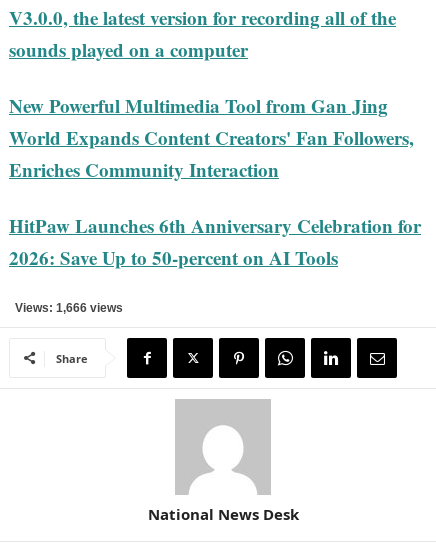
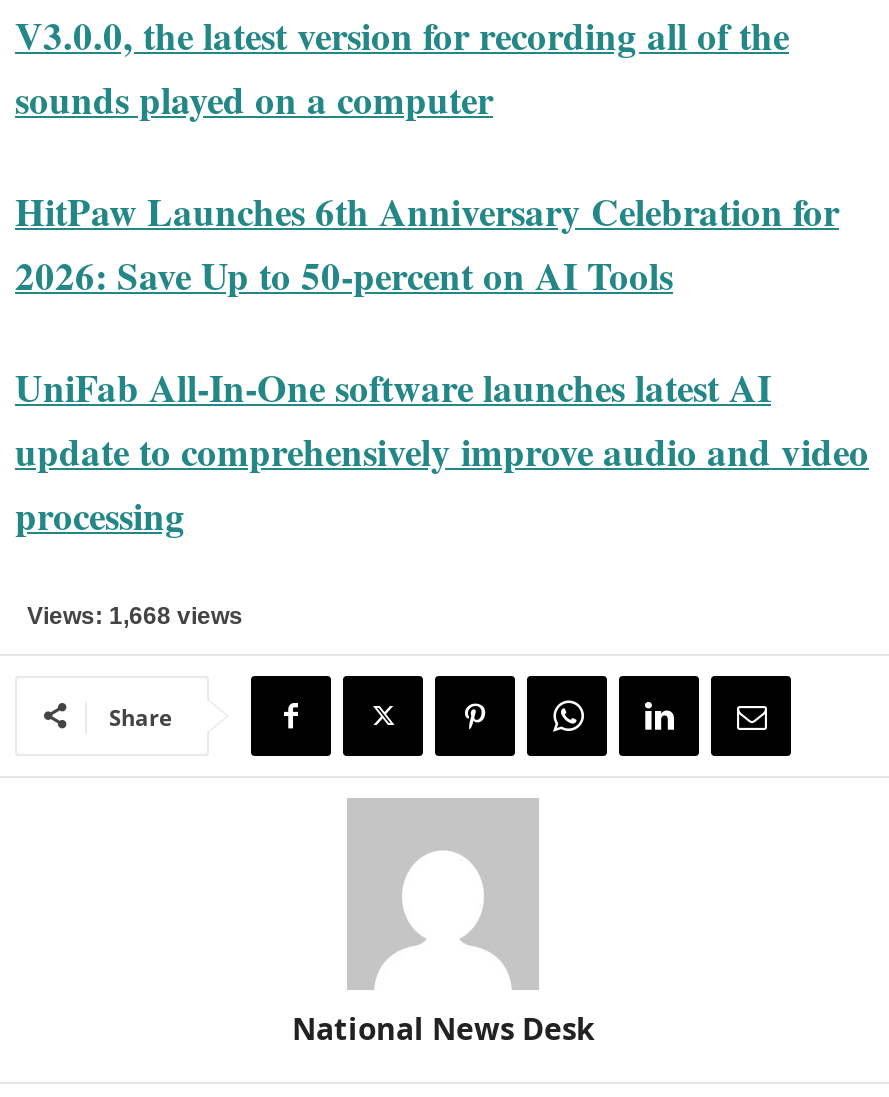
- New Powerful Multimedia Tool from Gan Jing
- World Expands Content Creators' Fan Followers,
- Enriches Community Interaction

moved up: HitPaw Launches 6th Anniversary Celebration for | 2026: Save Up to 50-percent on AI Tools

- Views: 1,666 views
+ UniFab All-In-One software launches latest AI
+ update to comprehensively improve audio and video
+ processing
+ Views: 1,668 views
